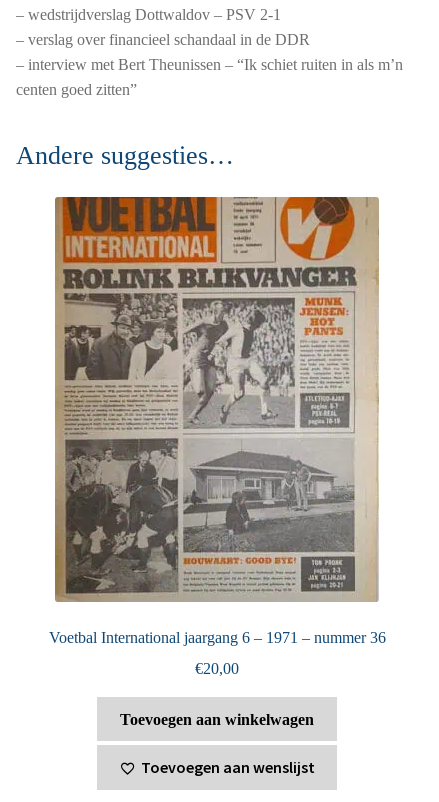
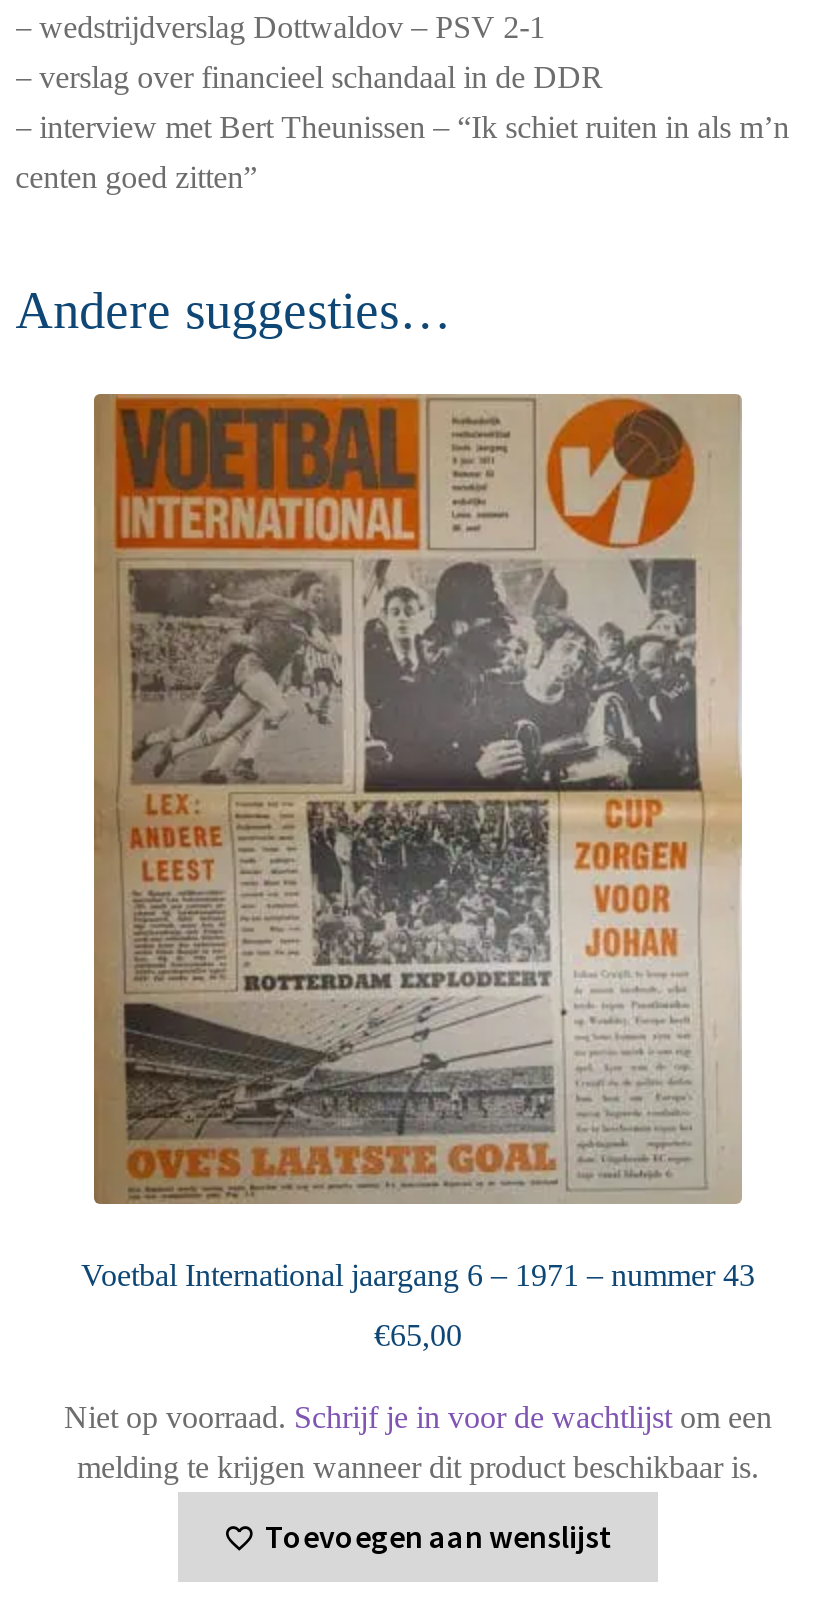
- [image]
- Voetbal International jaargang 6 – 1971 – nummer 36
- €20,00
- Toevoegen aan winkelwagen
+ [image]
+ Voetbal International jaargang 6 – 1971 – nummer 43
+ €65,00
+ Niet op voorraad. Schrijf je in voor de wachtlijst om een
+ melding te krijgen wanneer dit product beschikbaar is.
